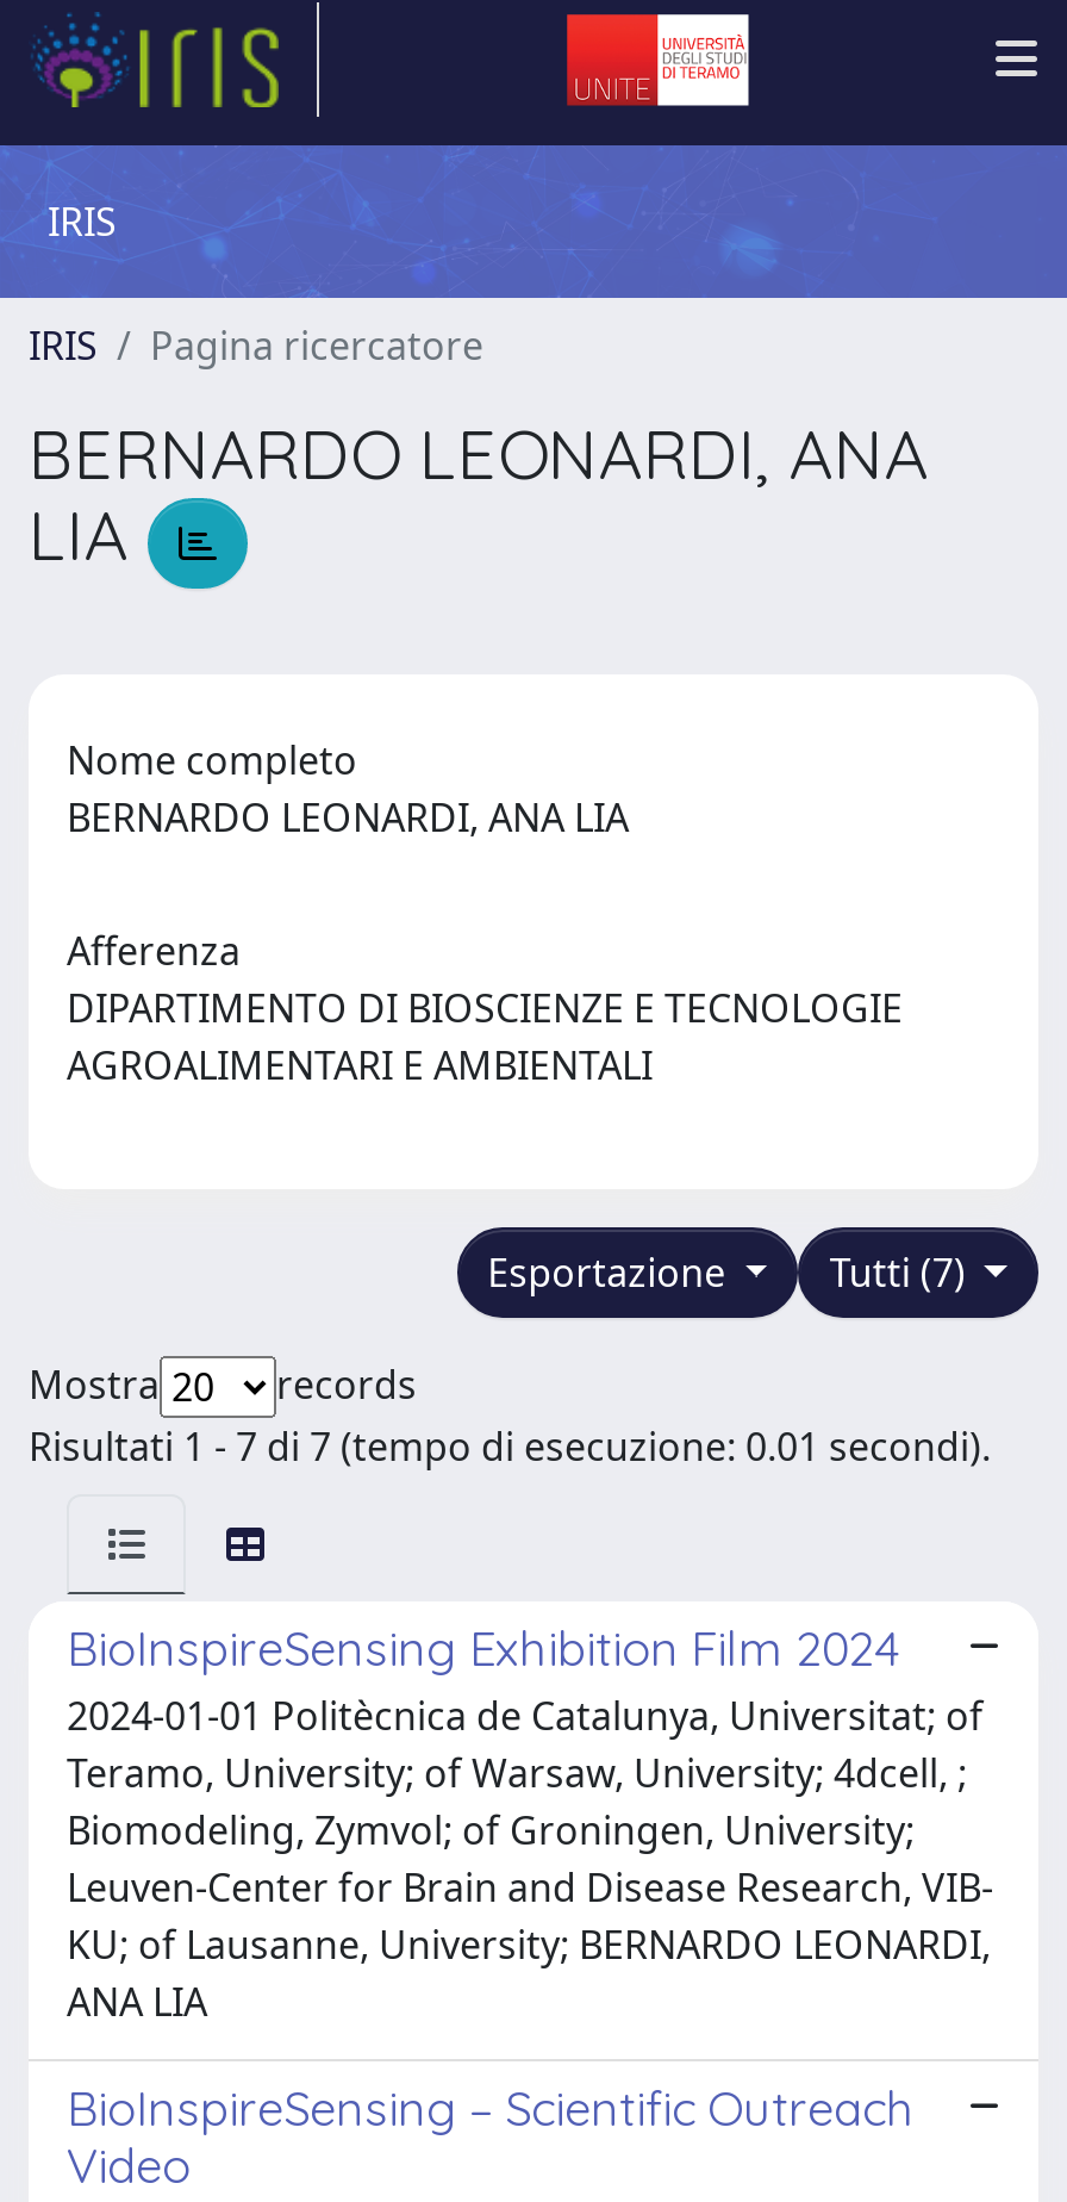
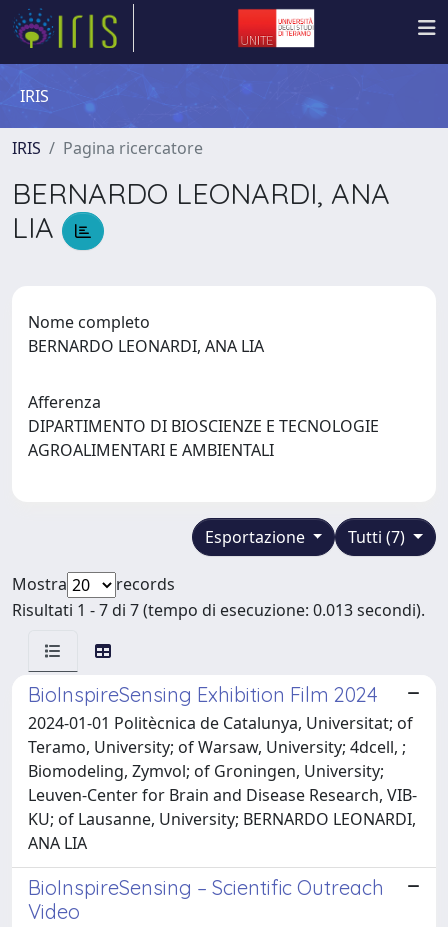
- Risultati 1 - 7 di 7 (tempo di esecuzione: 0.01 secondi).
+ Risultati 1 - 7 di 7 (tempo di esecuzione: 0.013 secondi).
